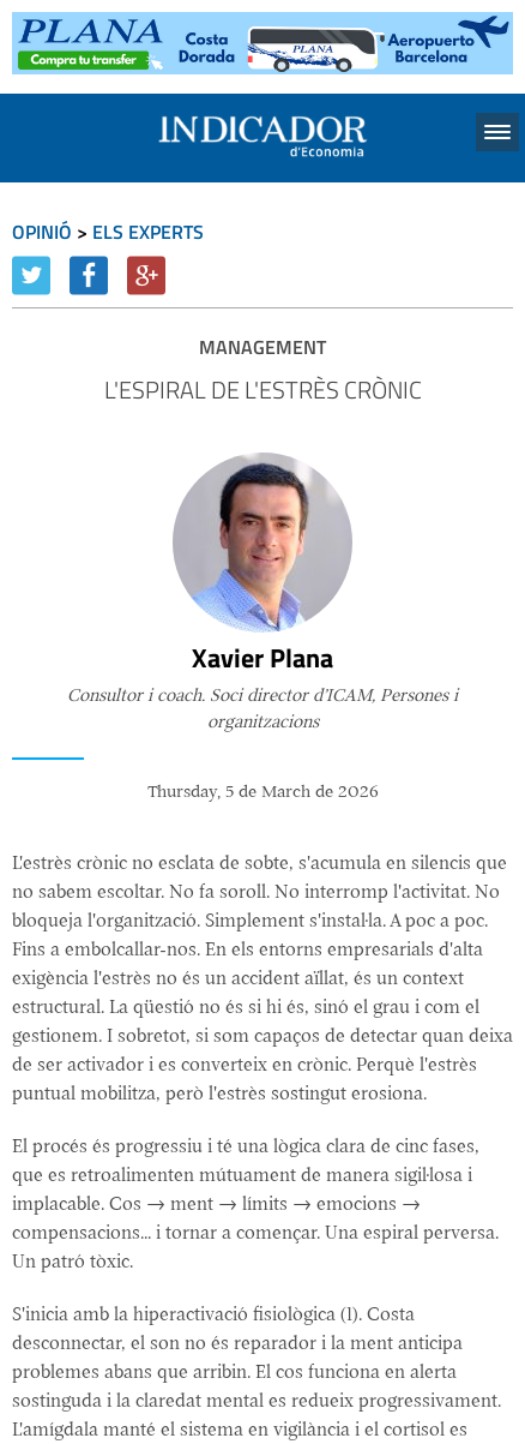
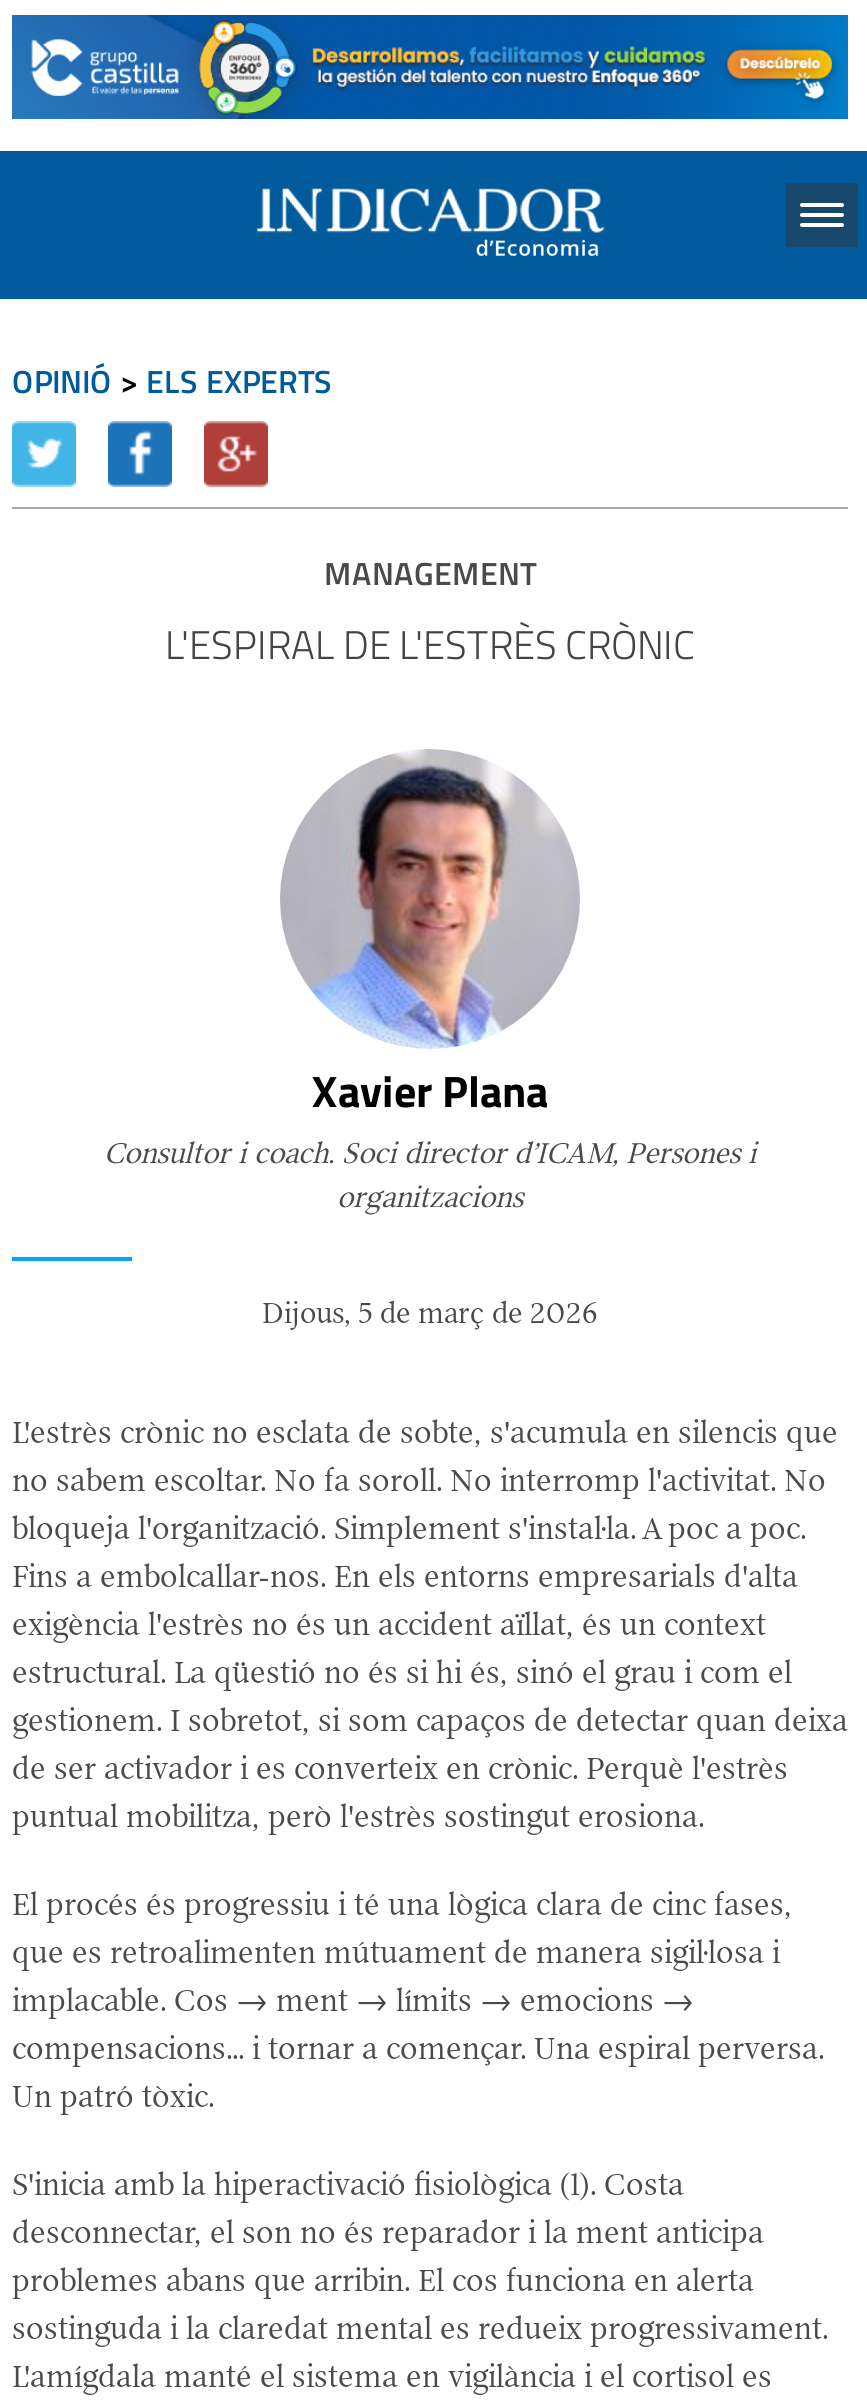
- [image]
+ [image]

- Thursday, 5 de March de 2026
+ Dijous, 5 de març de 2026
